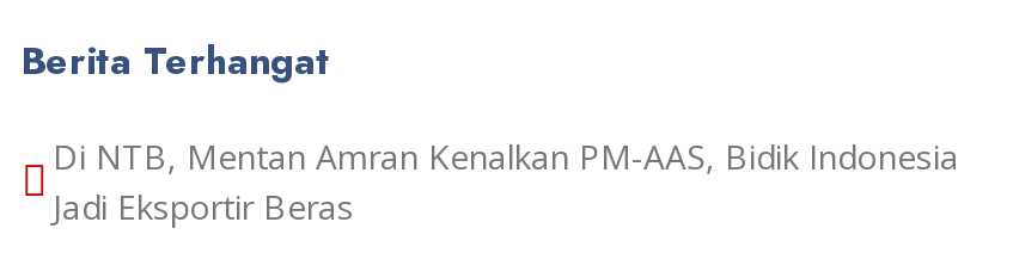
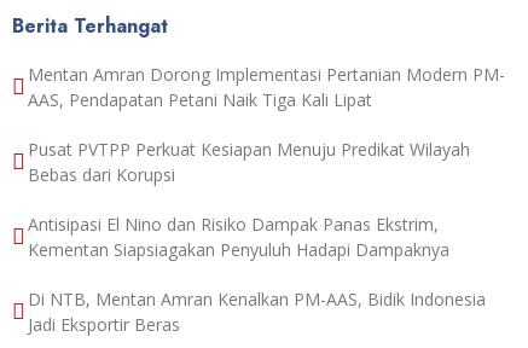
+ Mentan Amran Dorong Implementasi Pertanian Modern PM-
+ AAS, Pendapatan Petani Naik Tiga Kali Lipat
+ Pusat PVTPP Perkuat Kesiapan Menuju Predikat Wilayah
+ Bebas dari Korupsi
+ Antisipasi El Nino dan Risiko Dampak Panas Ekstrim,
+ Kementan Siapsiagakan Penyuluh Hadapi Dampaknya
